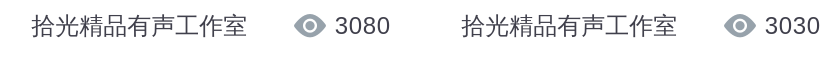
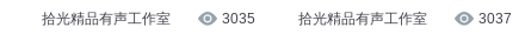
- 3080
+ 3035

- 3030
+ 3037
